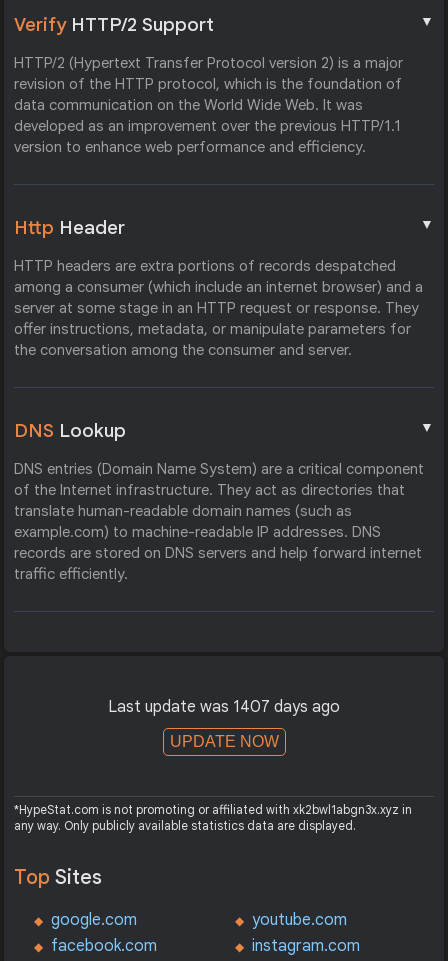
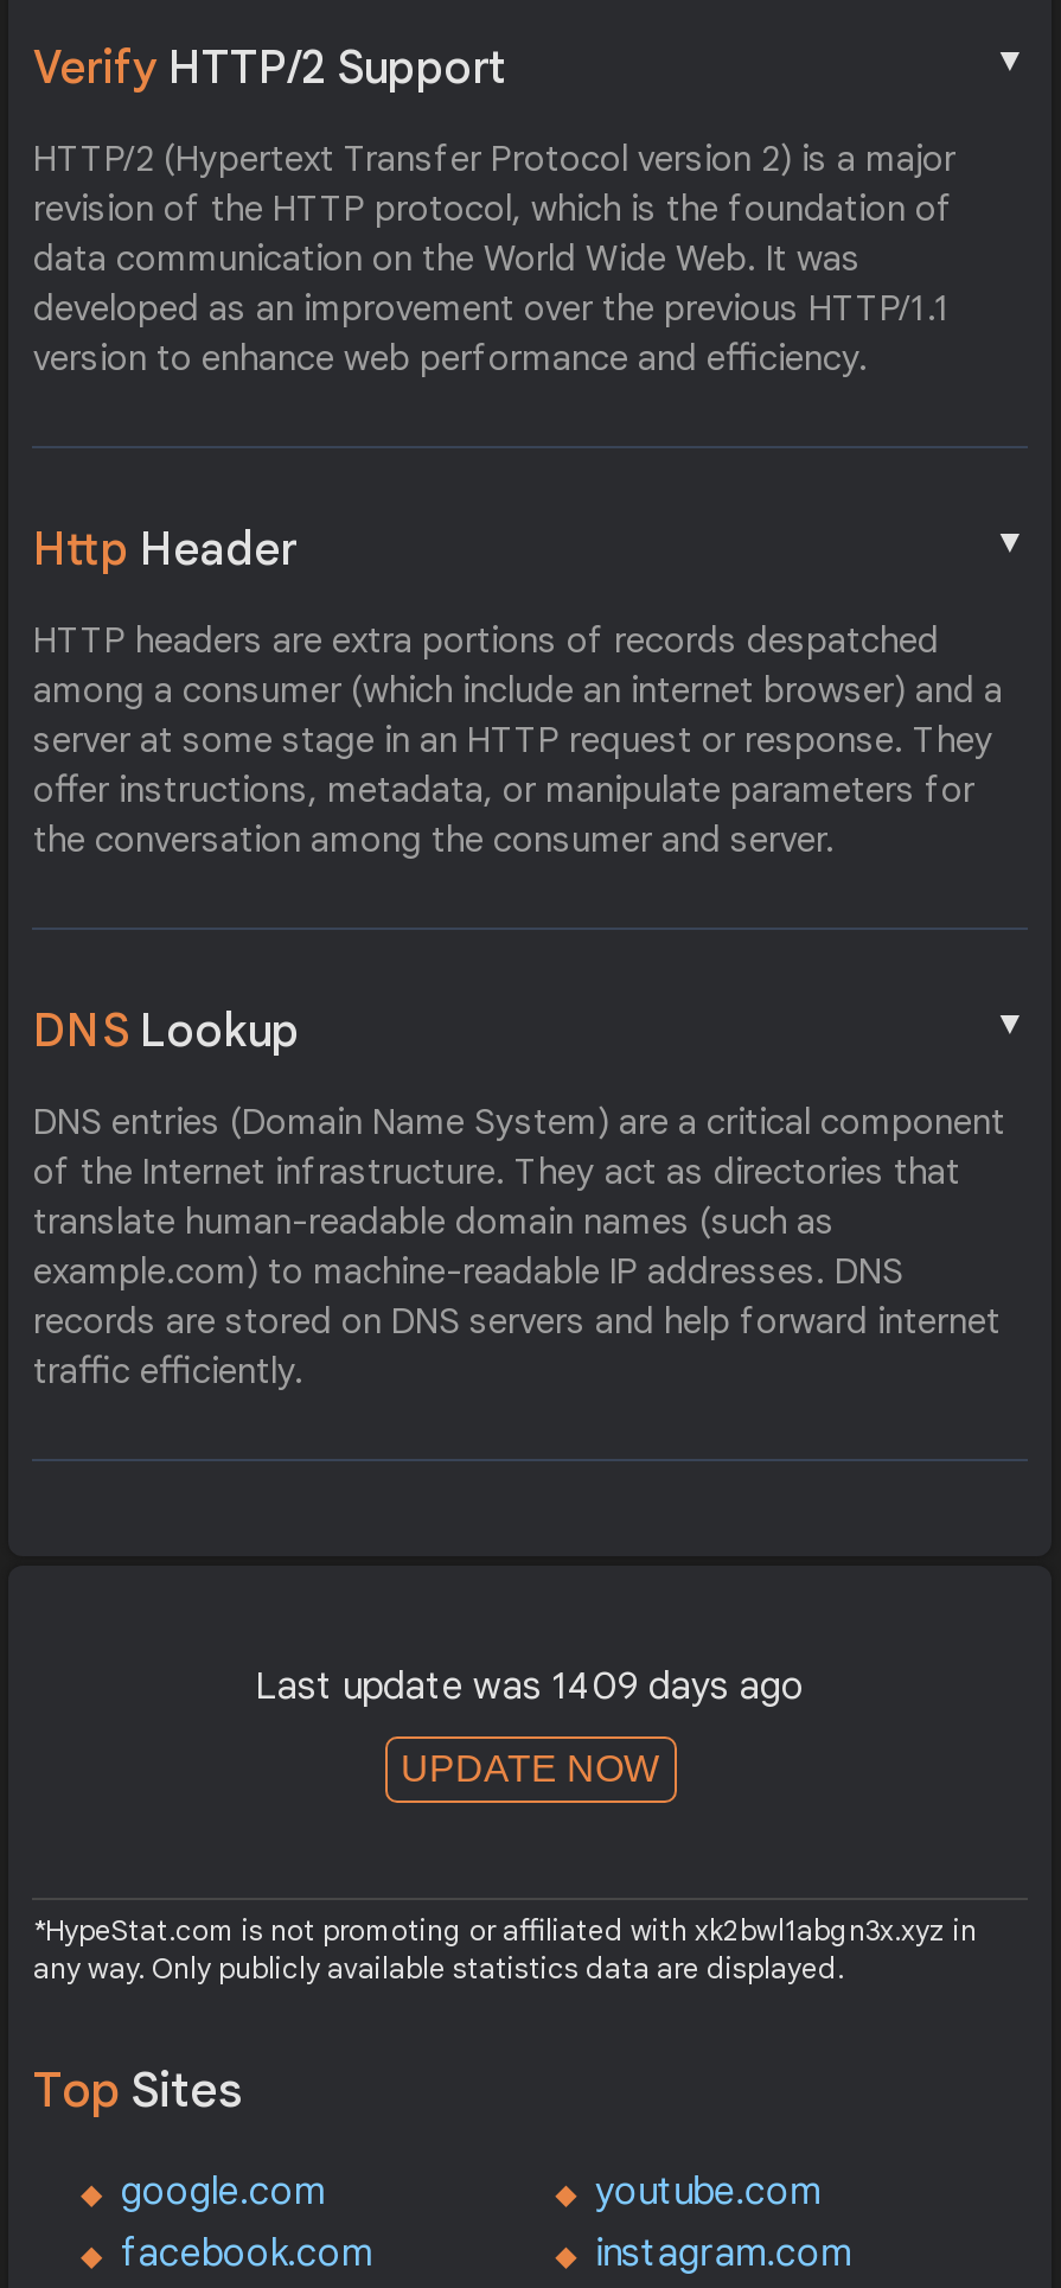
- Last update was 1407 days ago
+ Last update was 1409 days ago
